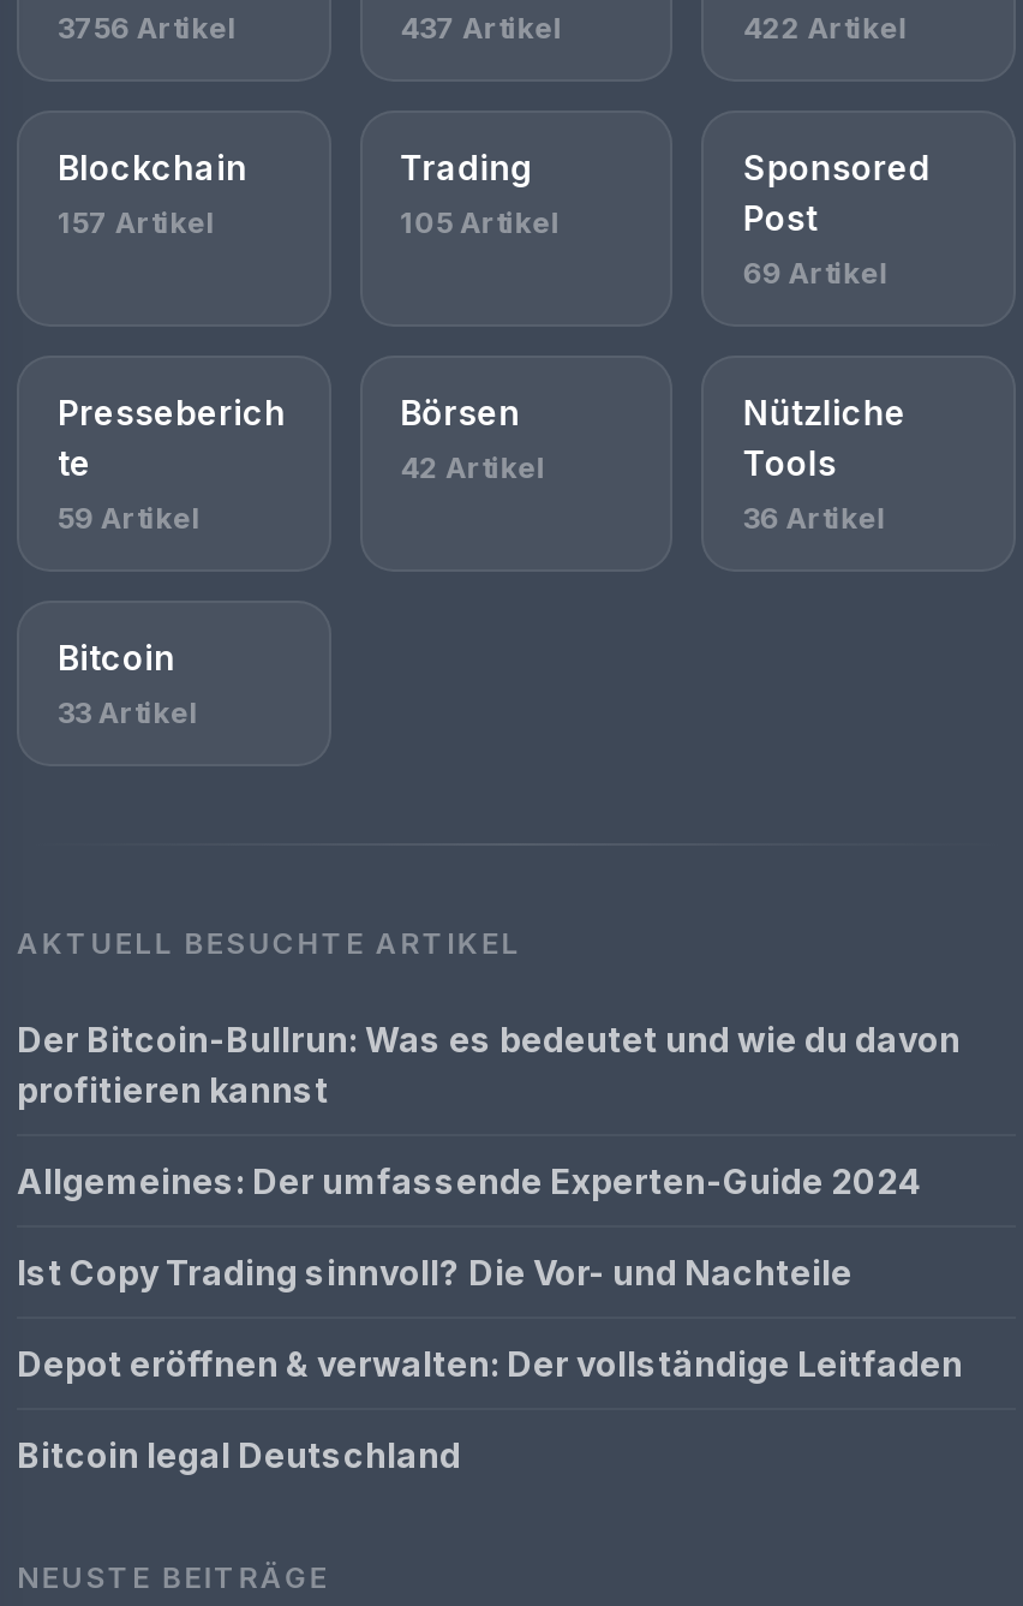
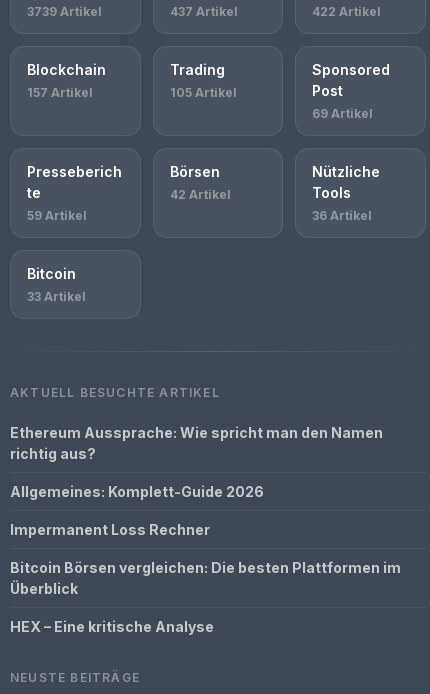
- 3756 Artikel
+ 3739 Artikel

- Der Bitcoin-Bullrun: Was es bedeutet und wie du davon
- profitieren kannst
+ Ethereum Aussprache: Wie spricht man den Namen
+ richtig aus?

- Allgemeines: Der umfassende Experten-Guide 2024
+ Allgemeines: Komplett-Guide 2026

- Ist Copy Trading sinnvoll? Die Vor- und Nachteile
+ Impermanent Loss Rechner

- Depot eröffnen & verwalten: Der vollständige Leitfaden
+ Bitcoin Börsen vergleichen: Die besten Plattformen im
+ Überblick

- Bitcoin legal Deutschland
+ HEX – Eine kritische Analyse
